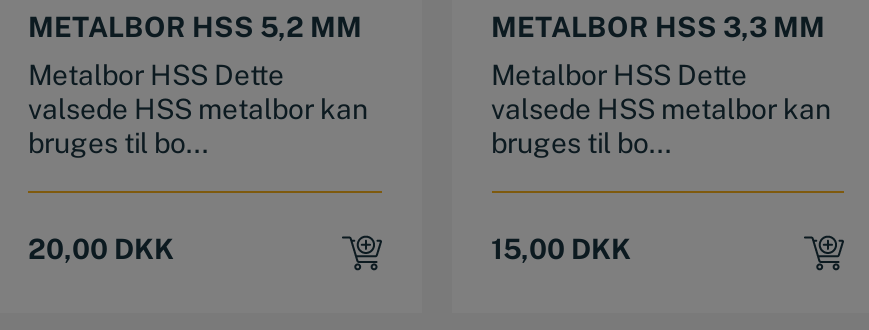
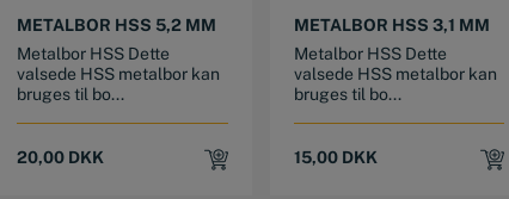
- METALBOR HSS 3,3 MM
+ METALBOR HSS 3,1 MM
